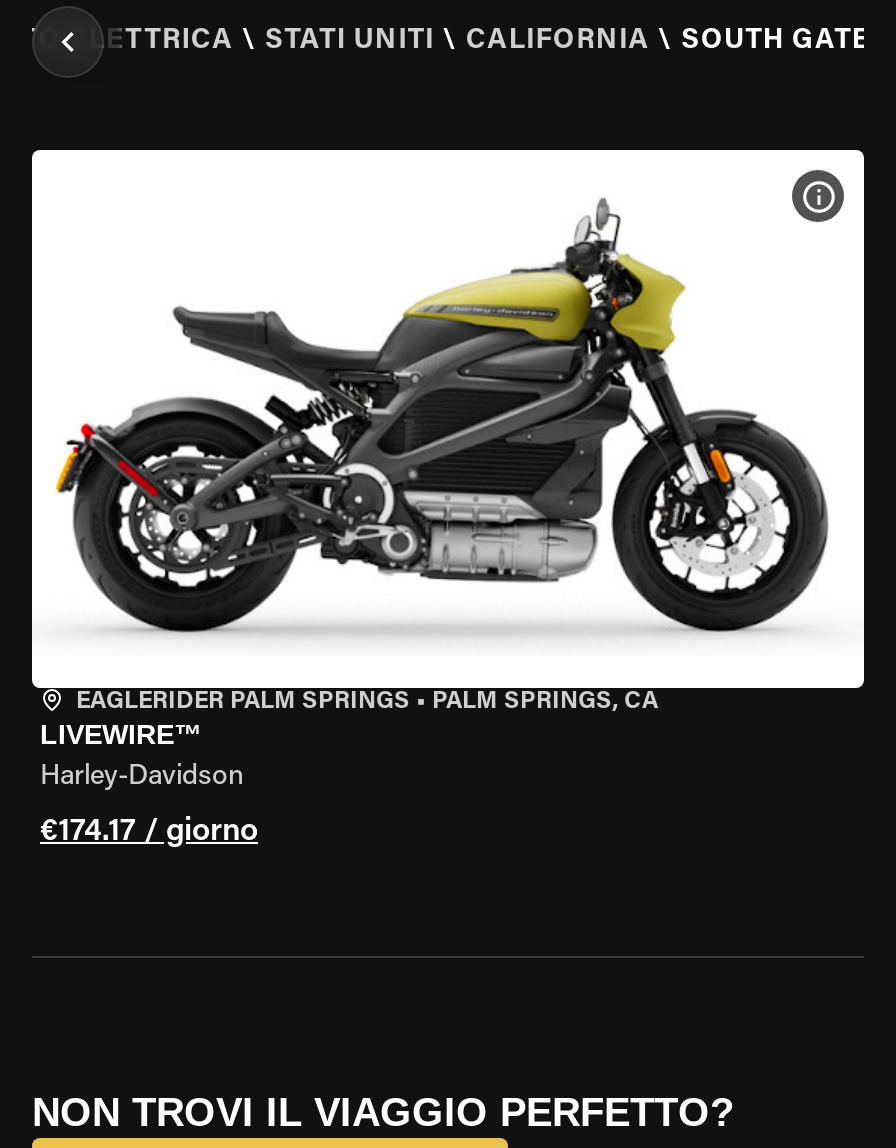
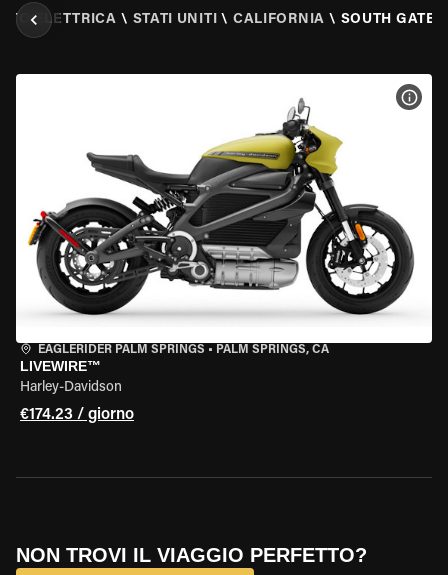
- €174.17 / giorno
+ €174.23 / giorno
